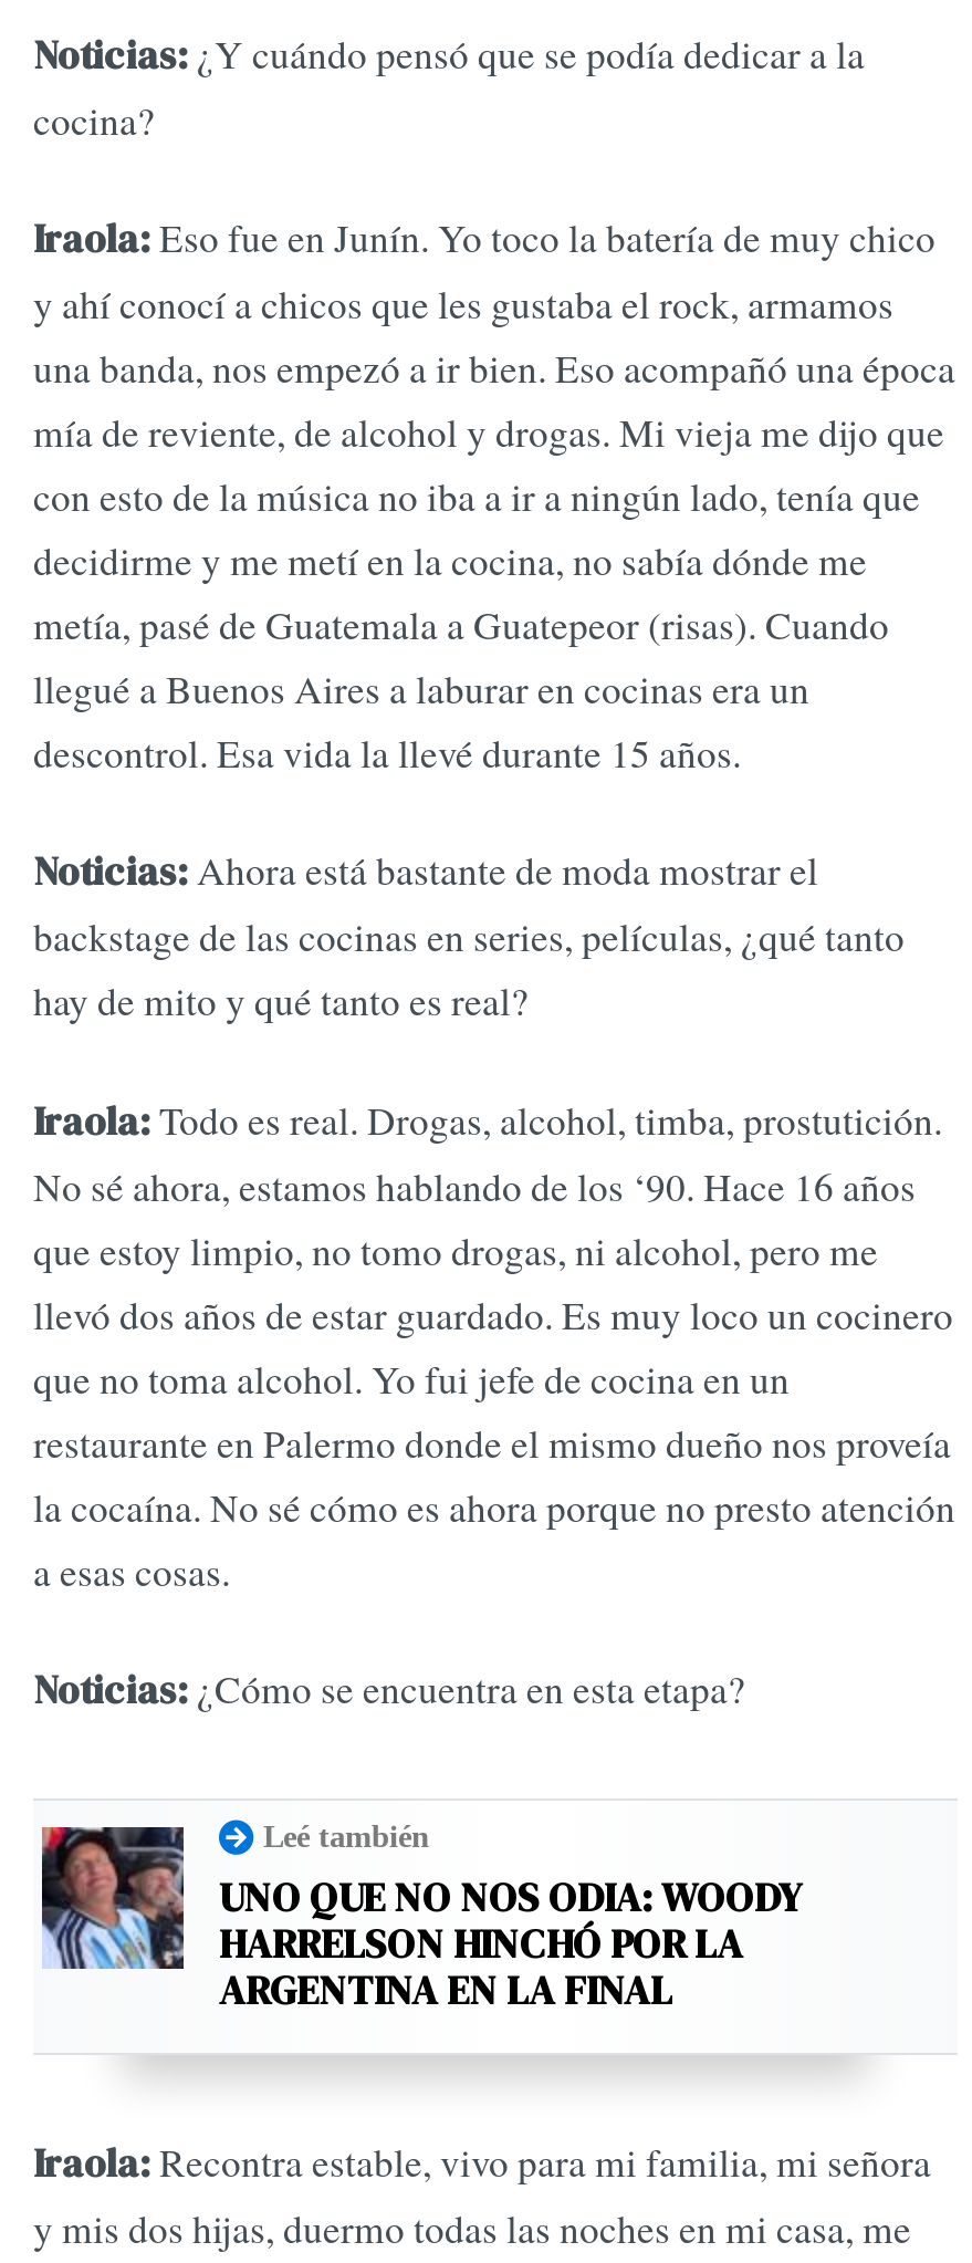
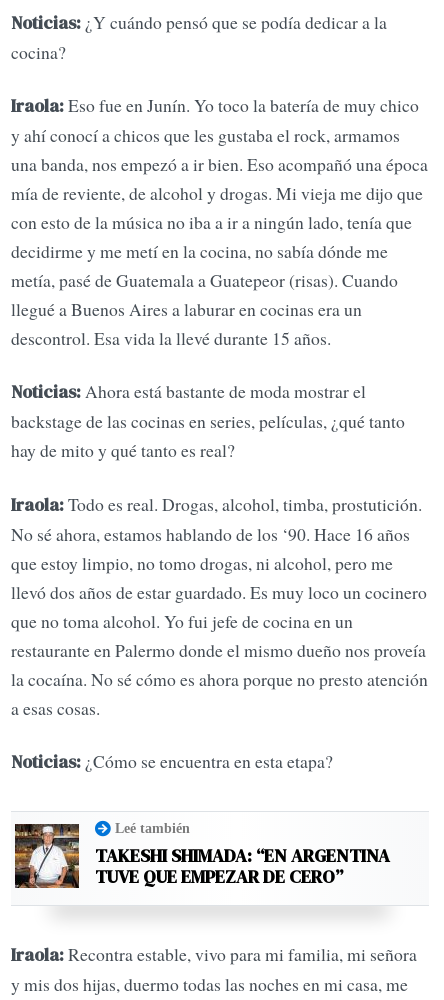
- [image]
- UNO QUE NO NOS ODIA: WOODY
- HARRELSON HINCHÓ POR LA
- ARGENTINA EN LA FINAL
+ [image]
+ TAKESHI SHIMADA: “EN ARGENTINA
+ TUVE QUE EMPEZAR DE CERO”
